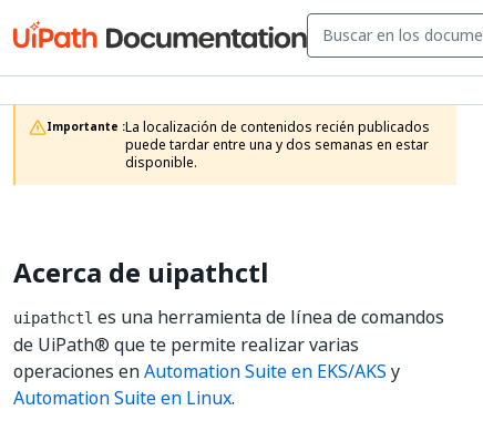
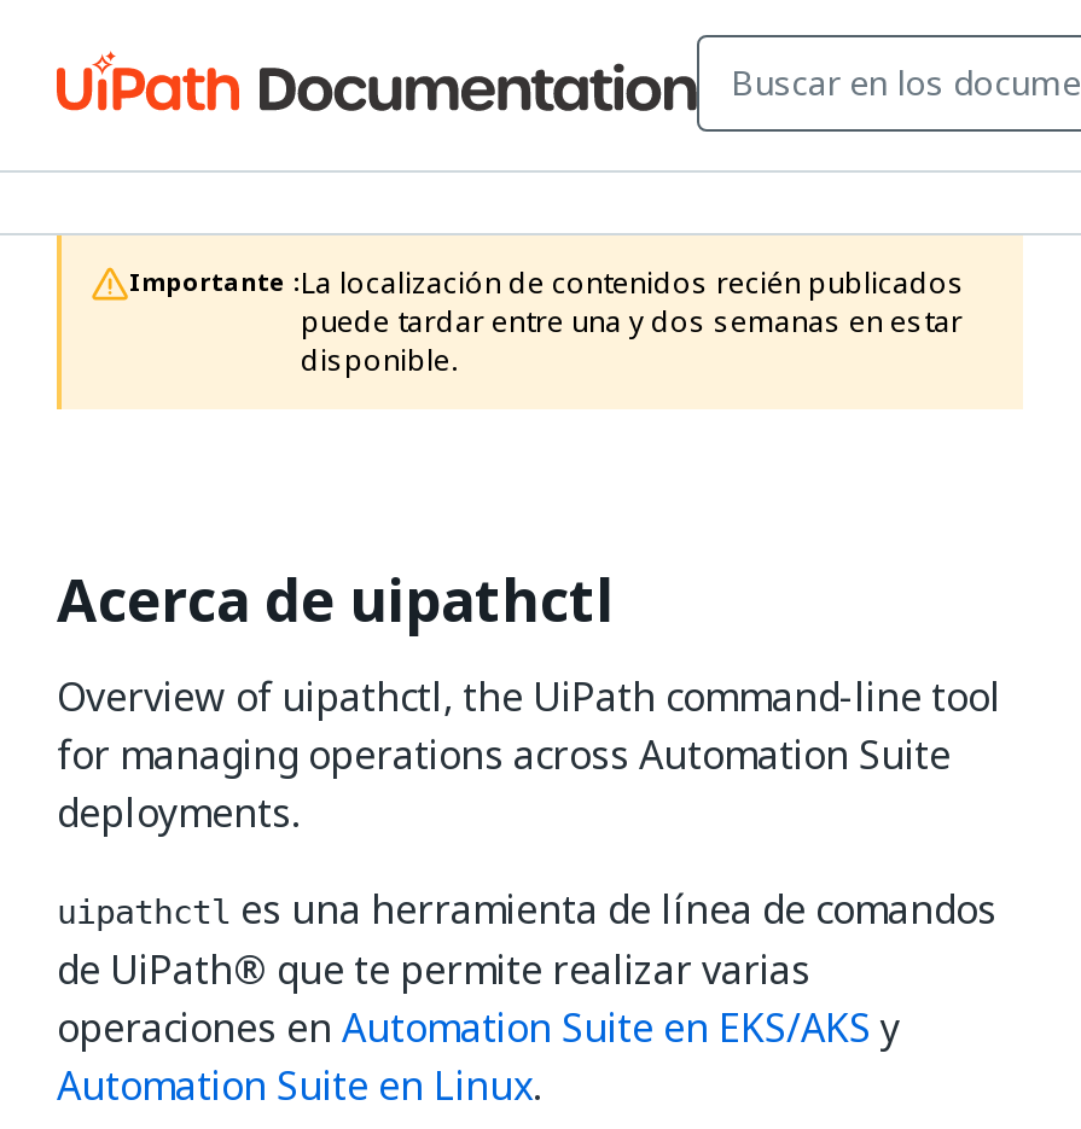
+ Overview of uipathctl, the UiPath command-line tool
+ for managing operations across Automation Suite
+ deployments.
